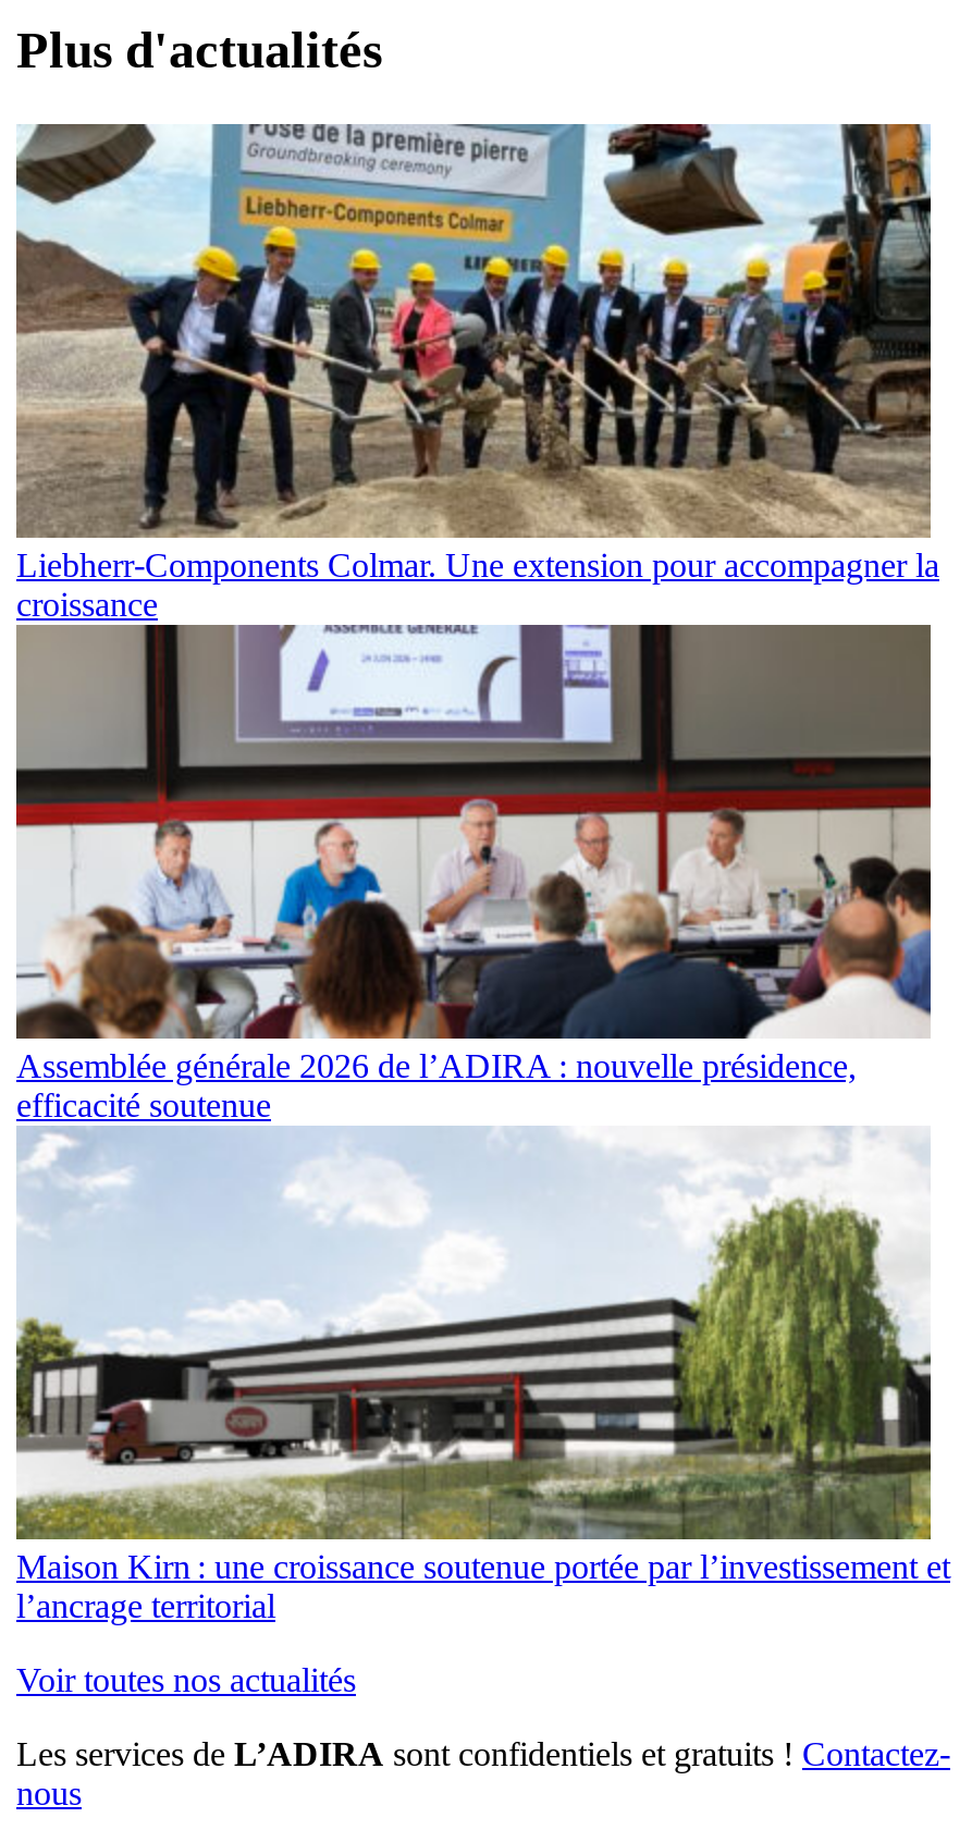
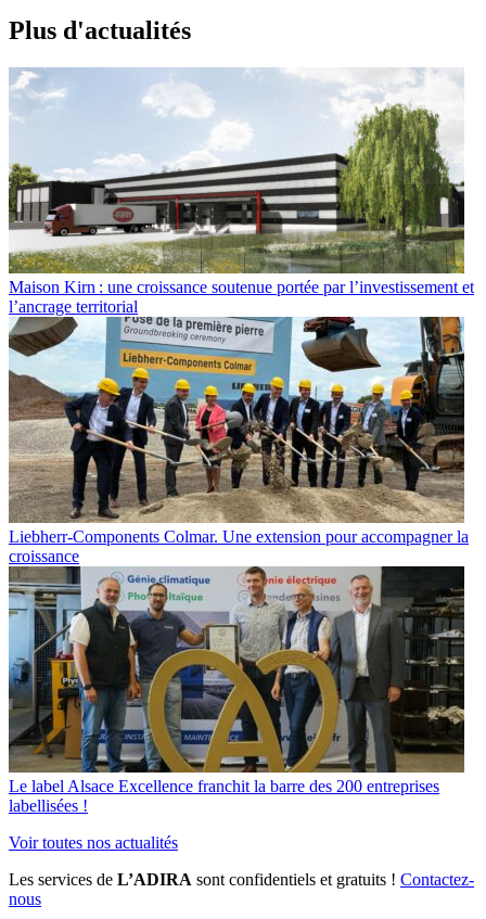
moved down: [image] | Liebherr-Components Colmar. Une extension pour accompagner la | croissance

- [image]
- Assemblée générale 2026 de l’ADIRA : nouvelle présidence,
- efficacité soutenue

moved up: [image] | Maison Kirn : une croissance soutenue portée par l’investissement et | l’ancrage territorial

+ [image]
+ Le label Alsace Excellence franchit la barre des 200 entreprises
+ labellisées !
